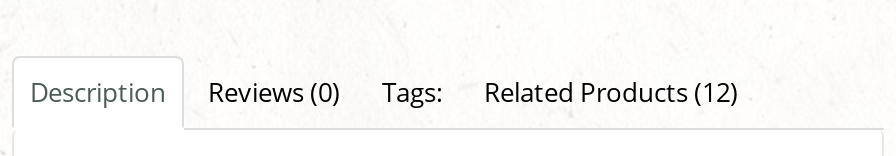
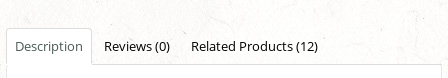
- Tags:
